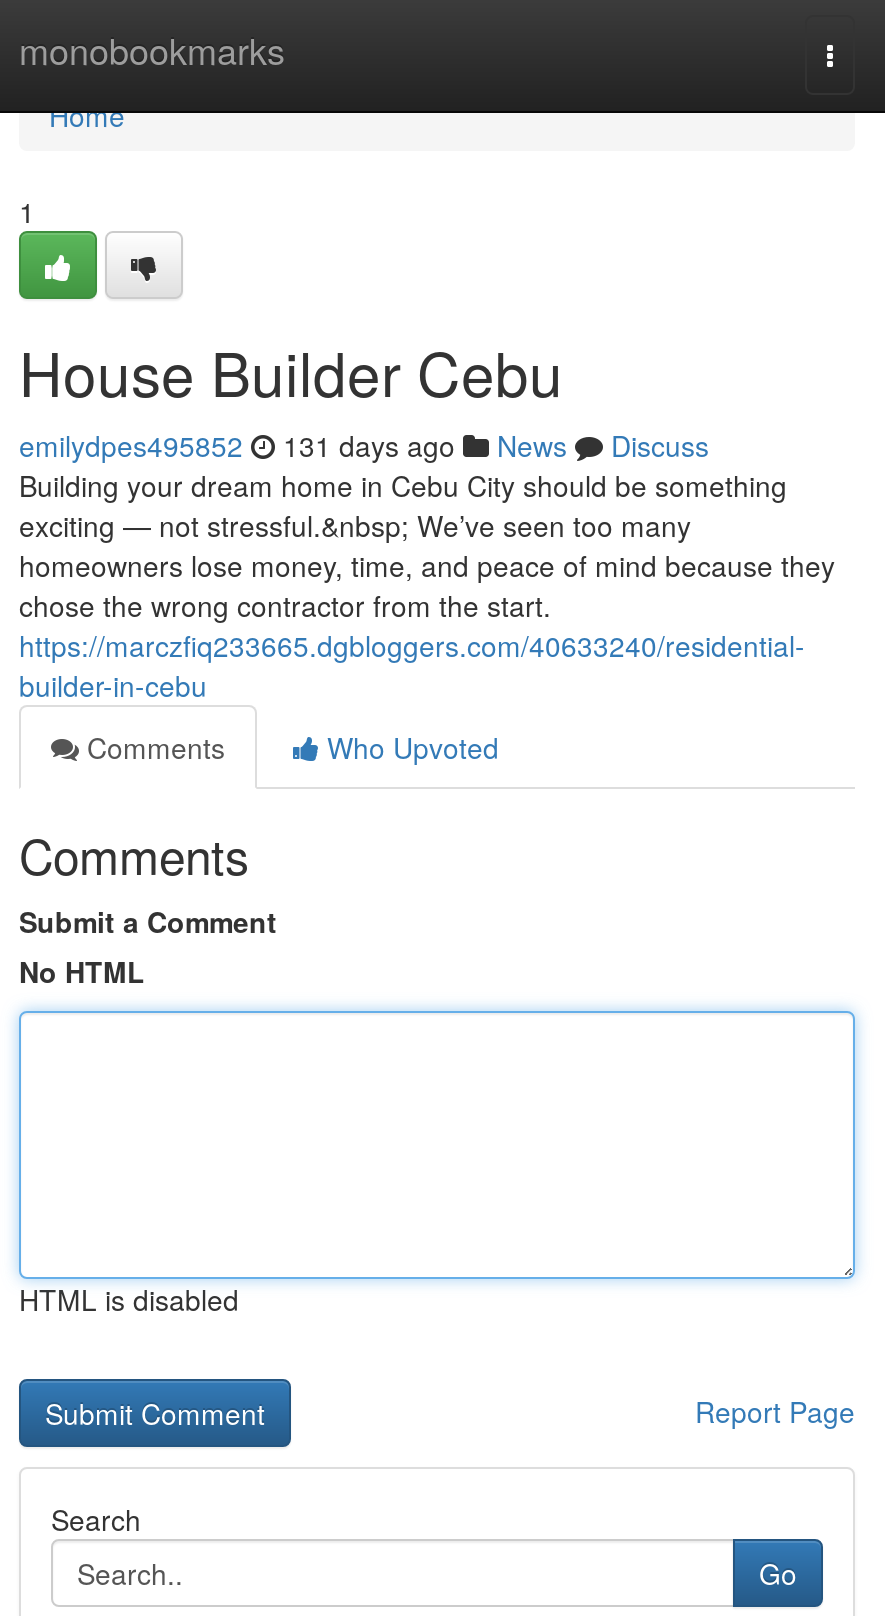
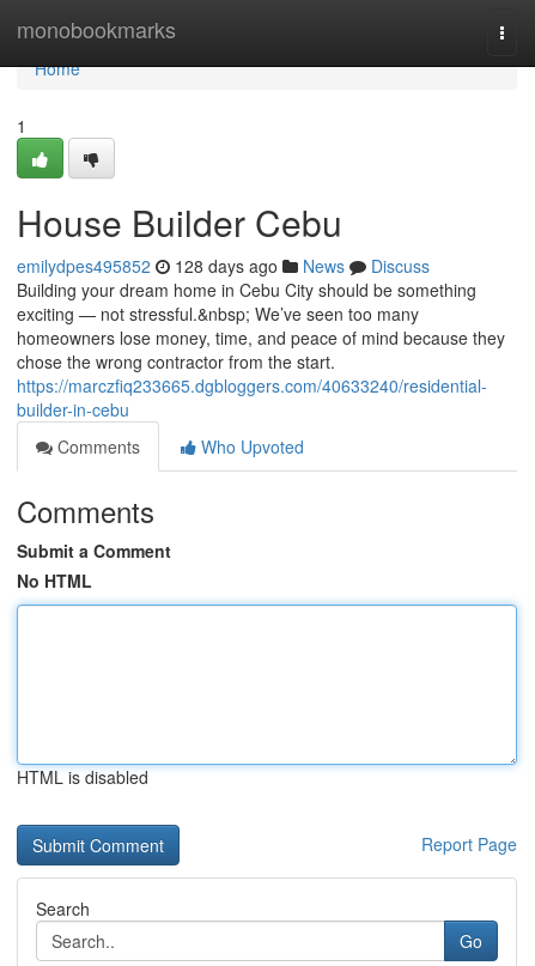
- emilydpes495852 131 days ago News Discuss
+ emilydpes495852 128 days ago News Discuss
